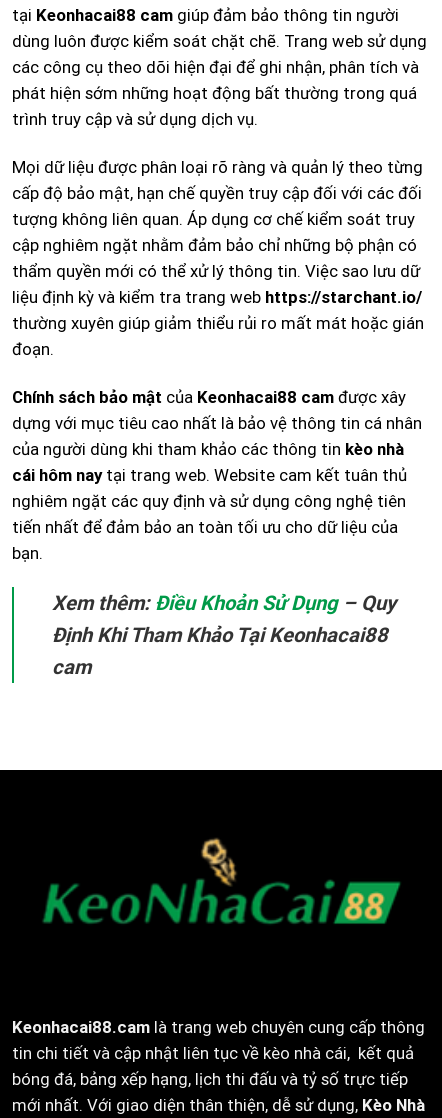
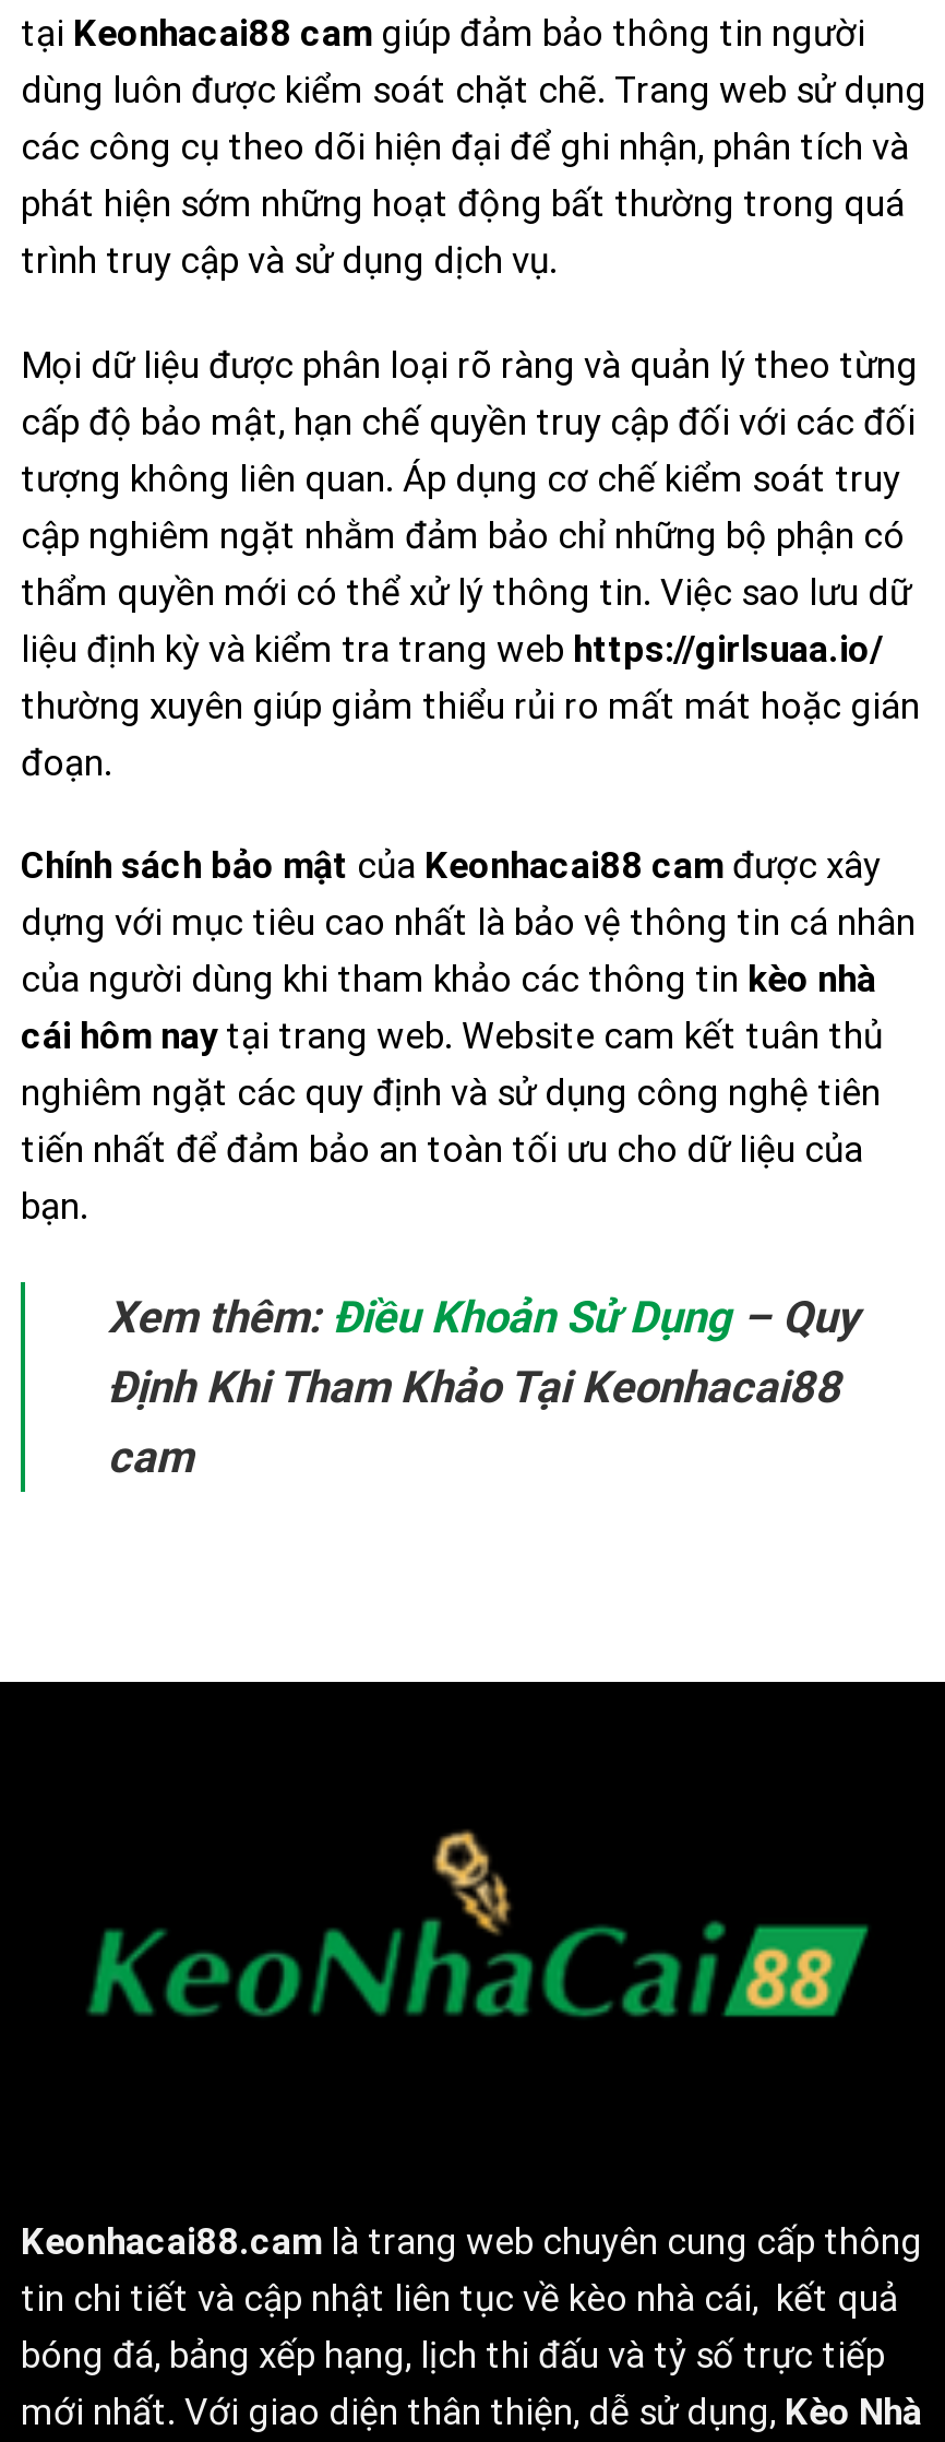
- liệu định kỳ và kiểm tra trang web https://starchant.io/
+ liệu định kỳ và kiểm tra trang web https://girlsuaa.io/
